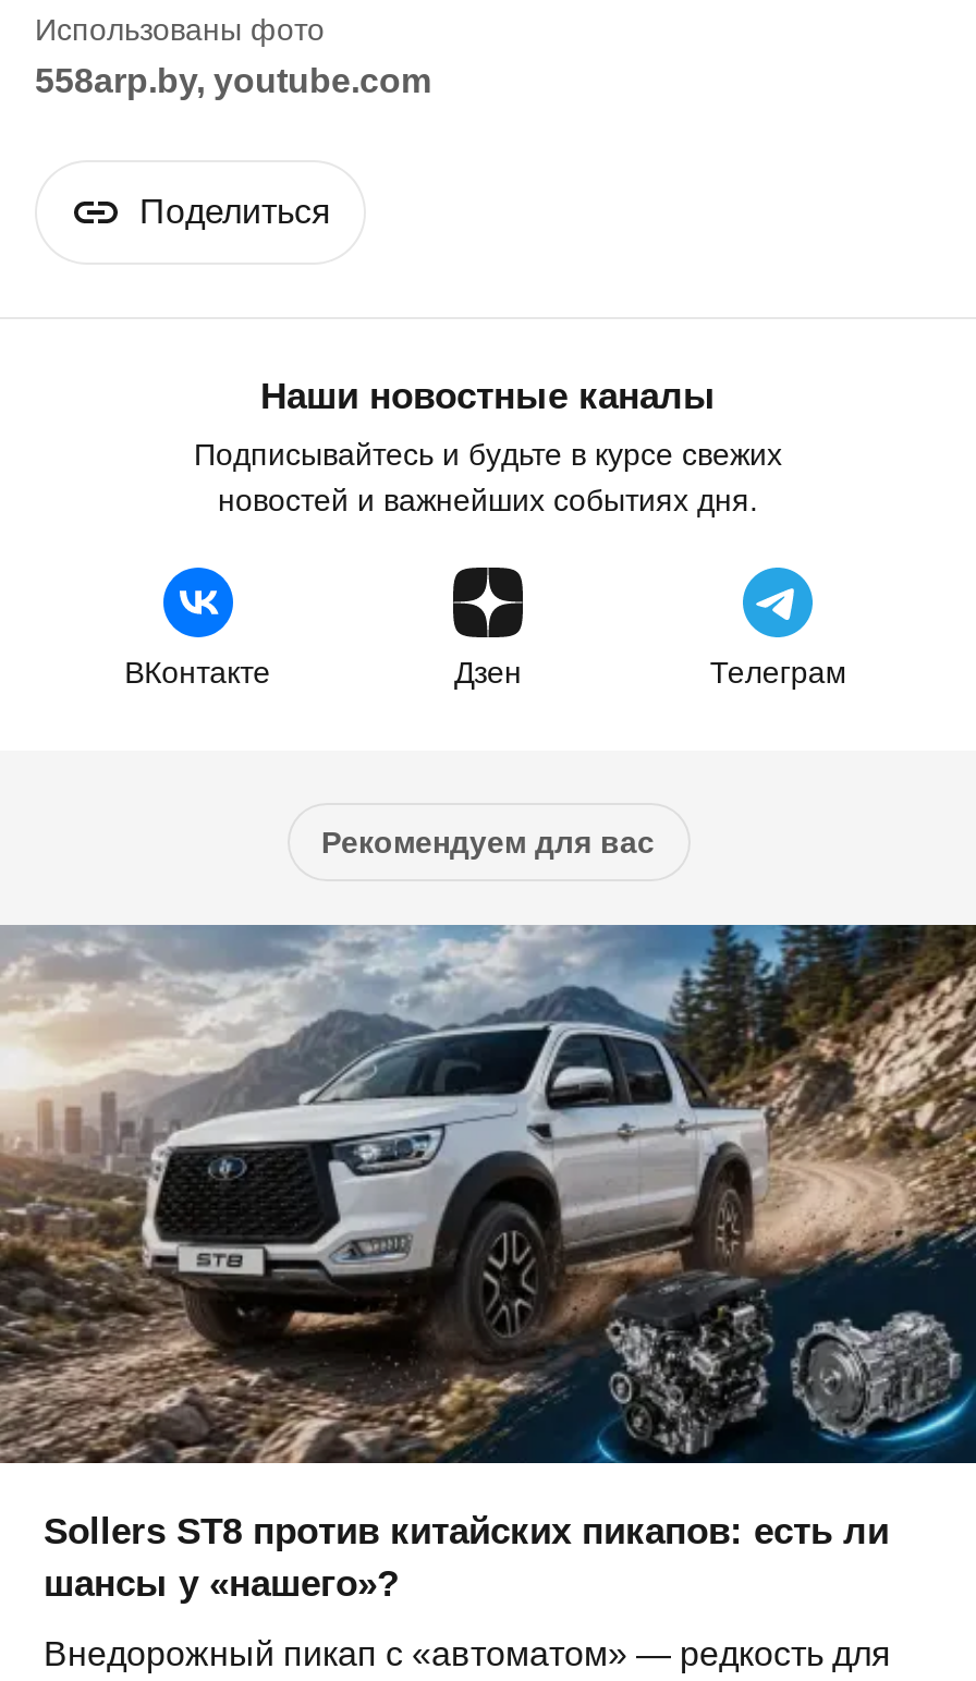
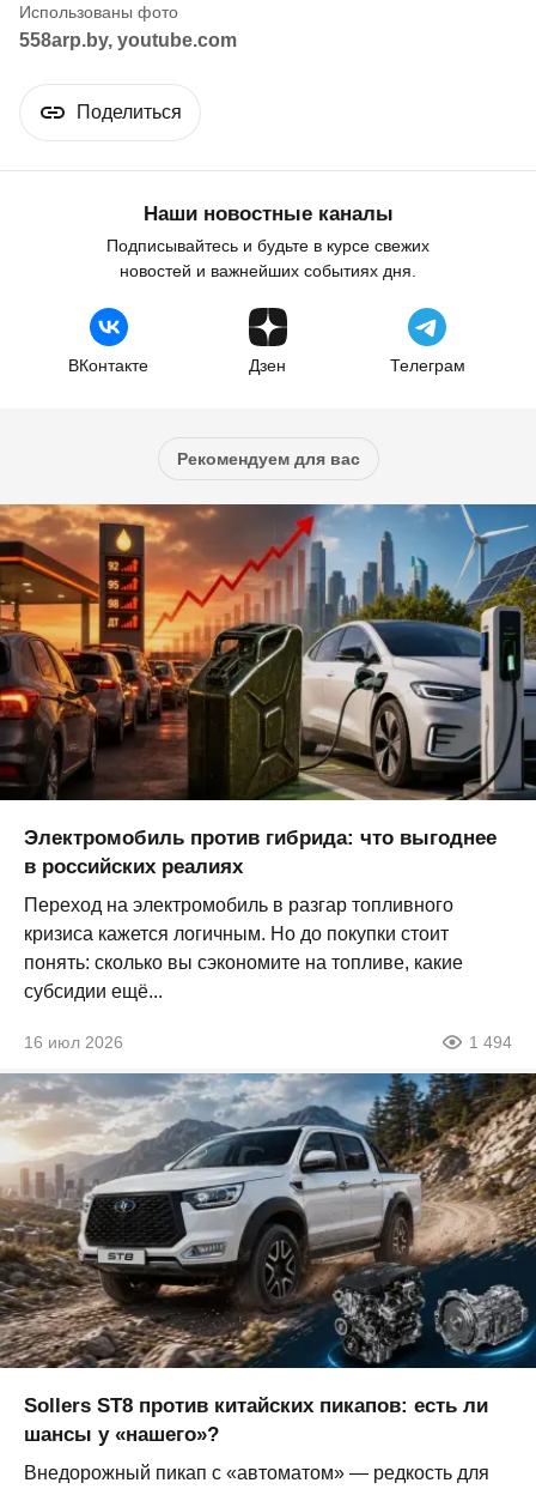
+ [image]
+ Электромобиль против гибрида: что выгоднее
+ в российских реалиях
+ Переход на электромобиль в разгар топливного
+ кризиса кажется логичным. Но до покупки стоит
+ понять: сколько вы сэкономите на топливе, какие
+ субсидии ещё...
+ 16 июл 2026
+ 1 494
